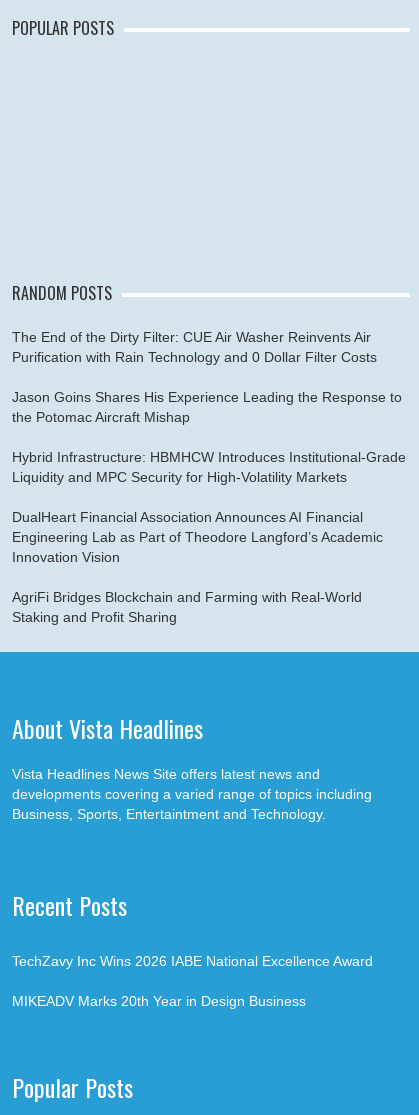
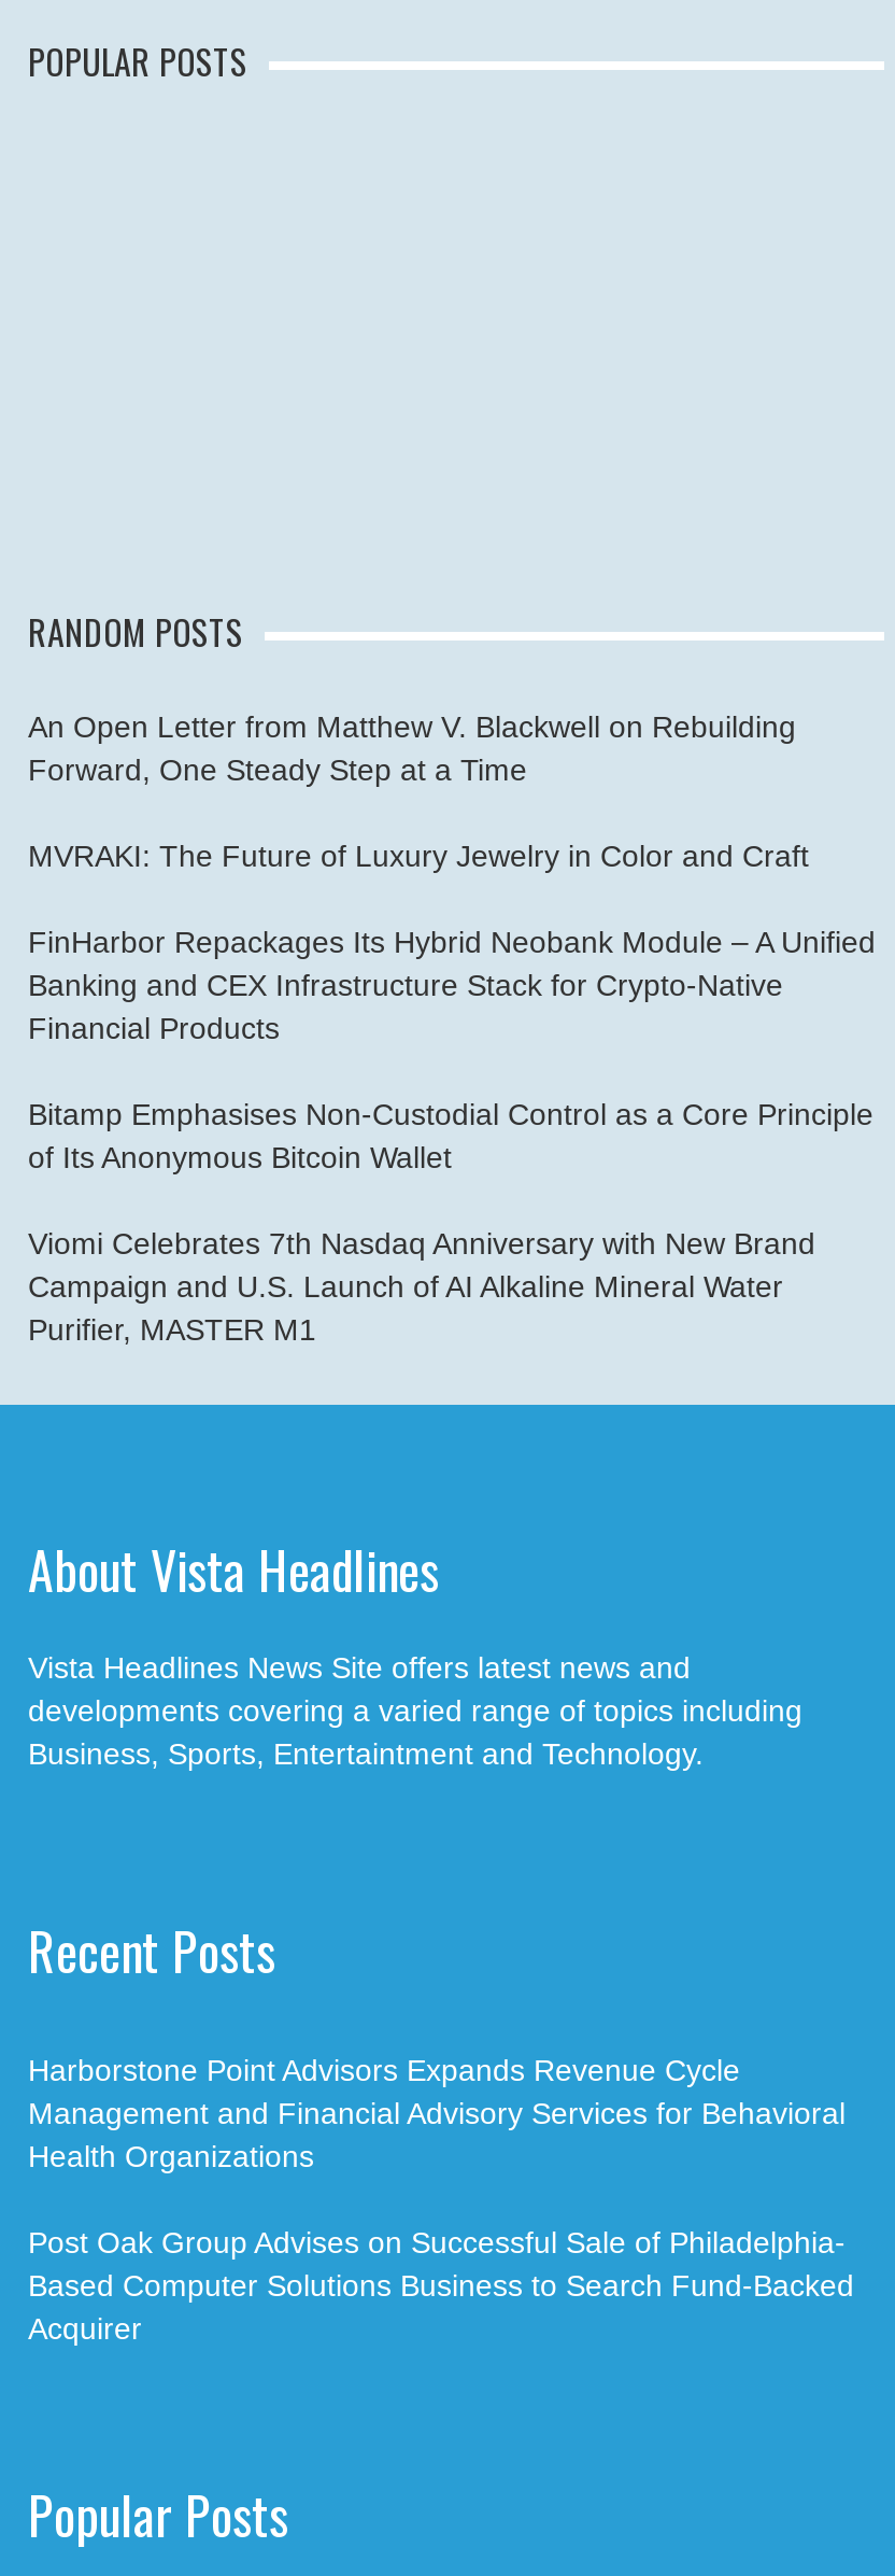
- The End of the Dirty Filter: CUE Air Washer Reinvents Air
- Purification with Rain Technology and 0 Dollar Filter Costs
+ An Open Letter from Matthew V. Blackwell on Rebuilding
+ Forward, One Steady Step at a Time

- Jason Goins Shares His Experience Leading the Response to
- the Potomac Aircraft Mishap
+ MVRAKI: The Future of Luxury Jewelry in Color and Craft

- Hybrid Infrastructure: HBMHCW Introduces Institutional-Grade
- Liquidity and MPC Security for High-Volatility Markets
+ FinHarbor Repackages Its Hybrid Neobank Module – A Unified
+ Banking and CEX Infrastructure Stack for Crypto-Native
+ Financial Products

- DualHeart Financial Association Announces AI Financial
- Engineering Lab as Part of Theodore Langford’s Academic
- Innovation Vision
+ Bitamp Emphasises Non-Custodial Control as a Core Principle
+ of Its Anonymous Bitcoin Wallet

- AgriFi Bridges Blockchain and Farming with Real-World
- Staking and Profit Sharing
+ Viomi Celebrates 7th Nasdaq Anniversary with New Brand
+ Campaign and U.S. Launch of AI Alkaline Mineral Water
+ Purifier, MASTER M1

- TechZavy Inc Wins 2026 IABE National Excellence Award
+ Harborstone Point Advisors Expands Revenue Cycle
+ Management and Financial Advisory Services for Behavioral
+ Health Organizations

- MIKEADV Marks 20th Year in Design Business
+ Post Oak Group Advises on Successful Sale of Philadelphia-
+ Based Computer Solutions Business to Search Fund-Backed
+ Acquirer
